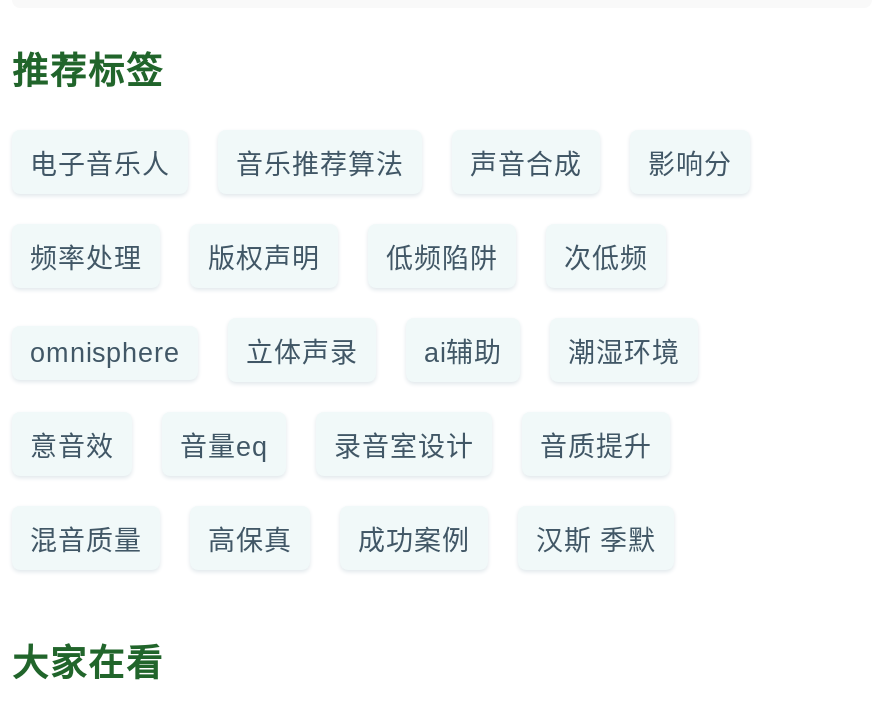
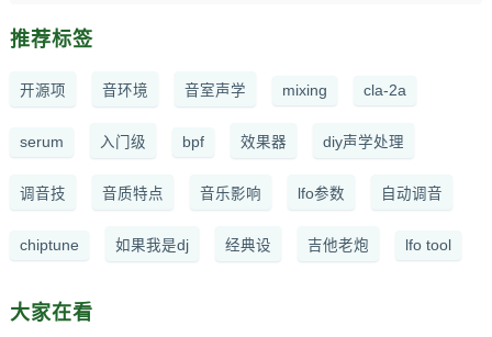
- 电子音乐人
- 音乐推荐算法
- 声音合成
- 影响分
- 频率处理
- 版权声明
- 低频陷阱
- 次低频
- omnisphere
- 立体声录
- ai辅助
- 潮湿环境
- 意音效
- 音量eq
- 录音室设计
- 音质提升
- 混音质量
- 高保真
- 成功案例
- 汉斯 季默
+ 开源项
+ 音环境
+ 音室声学
+ mixing
+ cla-2a
+ serum
+ 入门级
+ bpf
+ 效果器
+ diy声学处理
+ 调音技
+ 音质特点
+ 音乐影响
+ lfo参数
+ 自动调音
+ chiptune
+ 如果我是dj
+ 经典设
+ 吉他老炮
+ lfo tool
